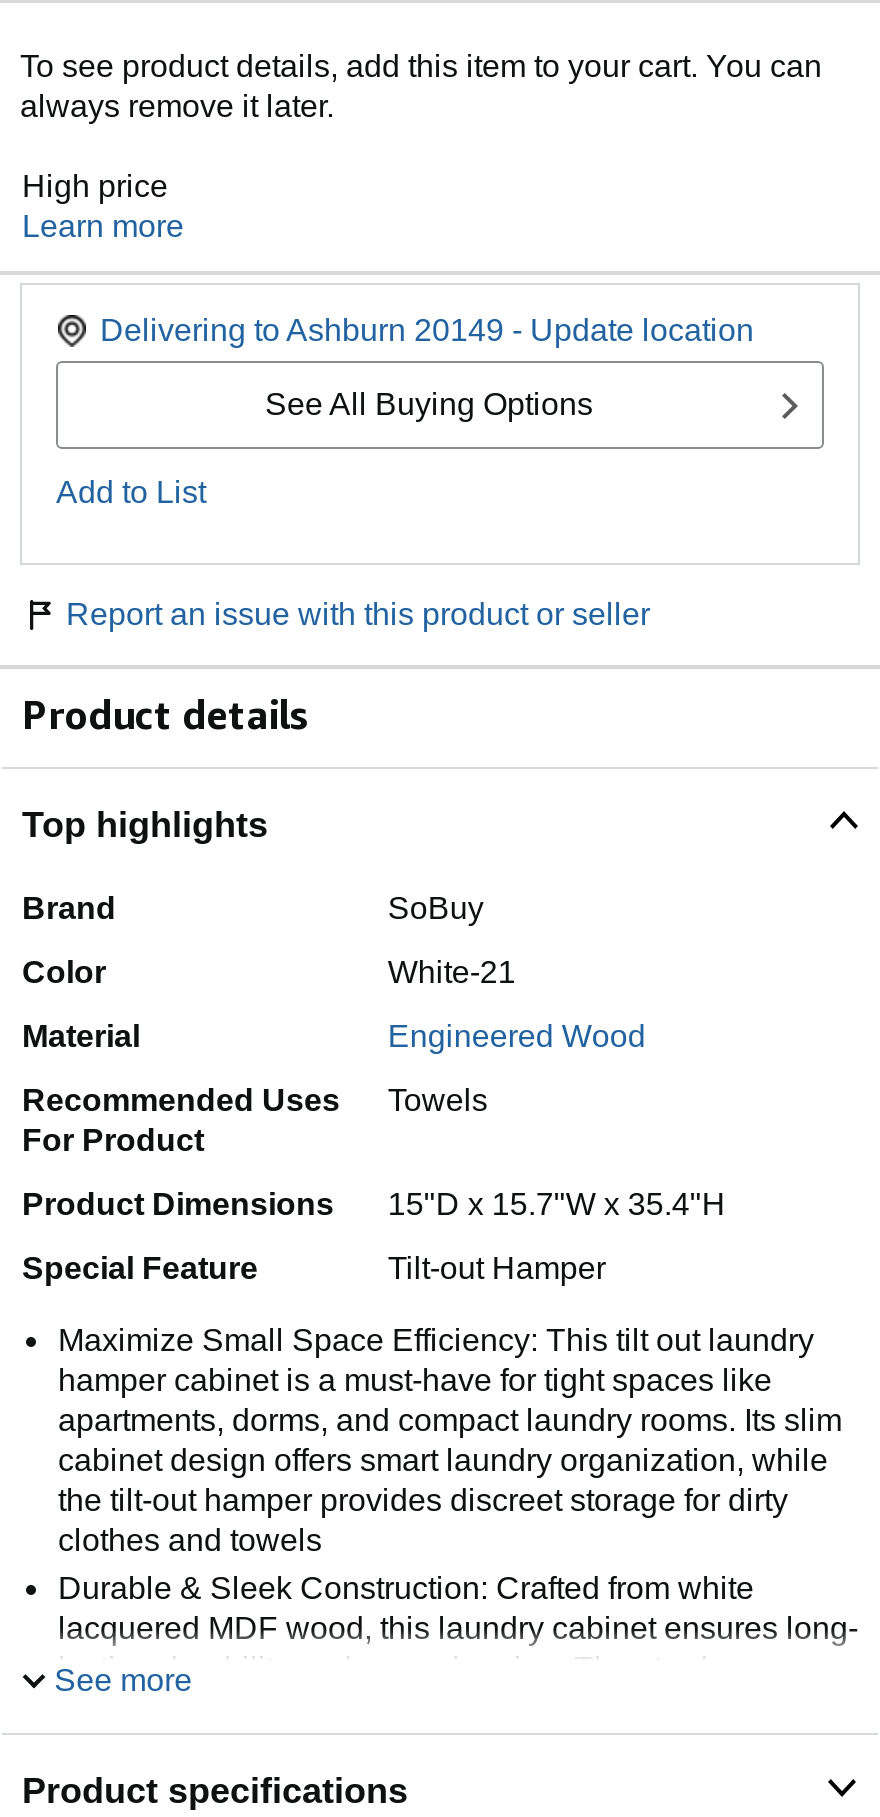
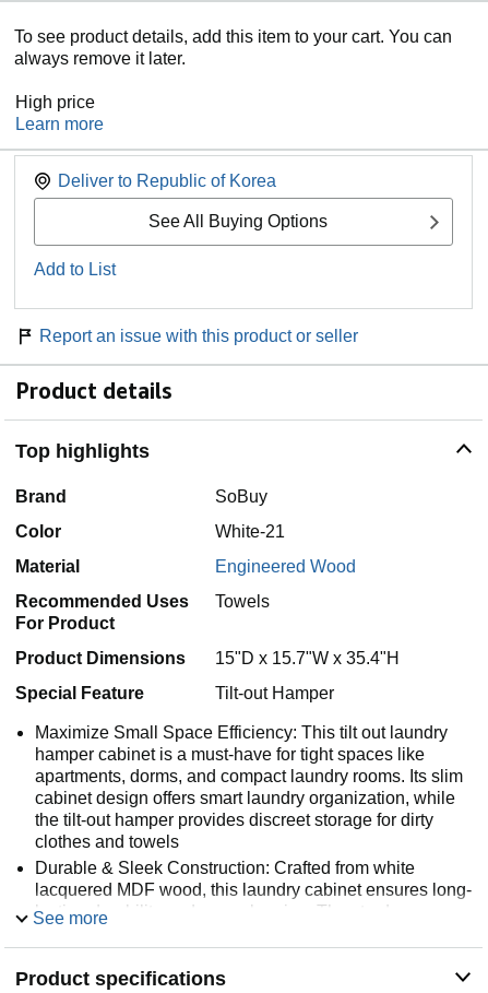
- Delivering to Ashburn 20149 - Update location
+ Deliver to Republic of Korea
